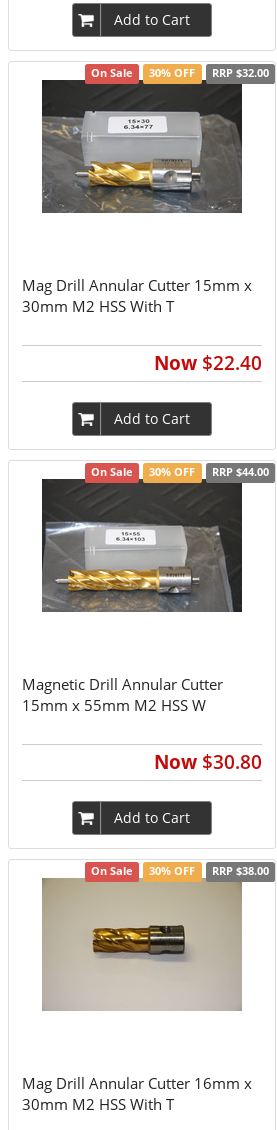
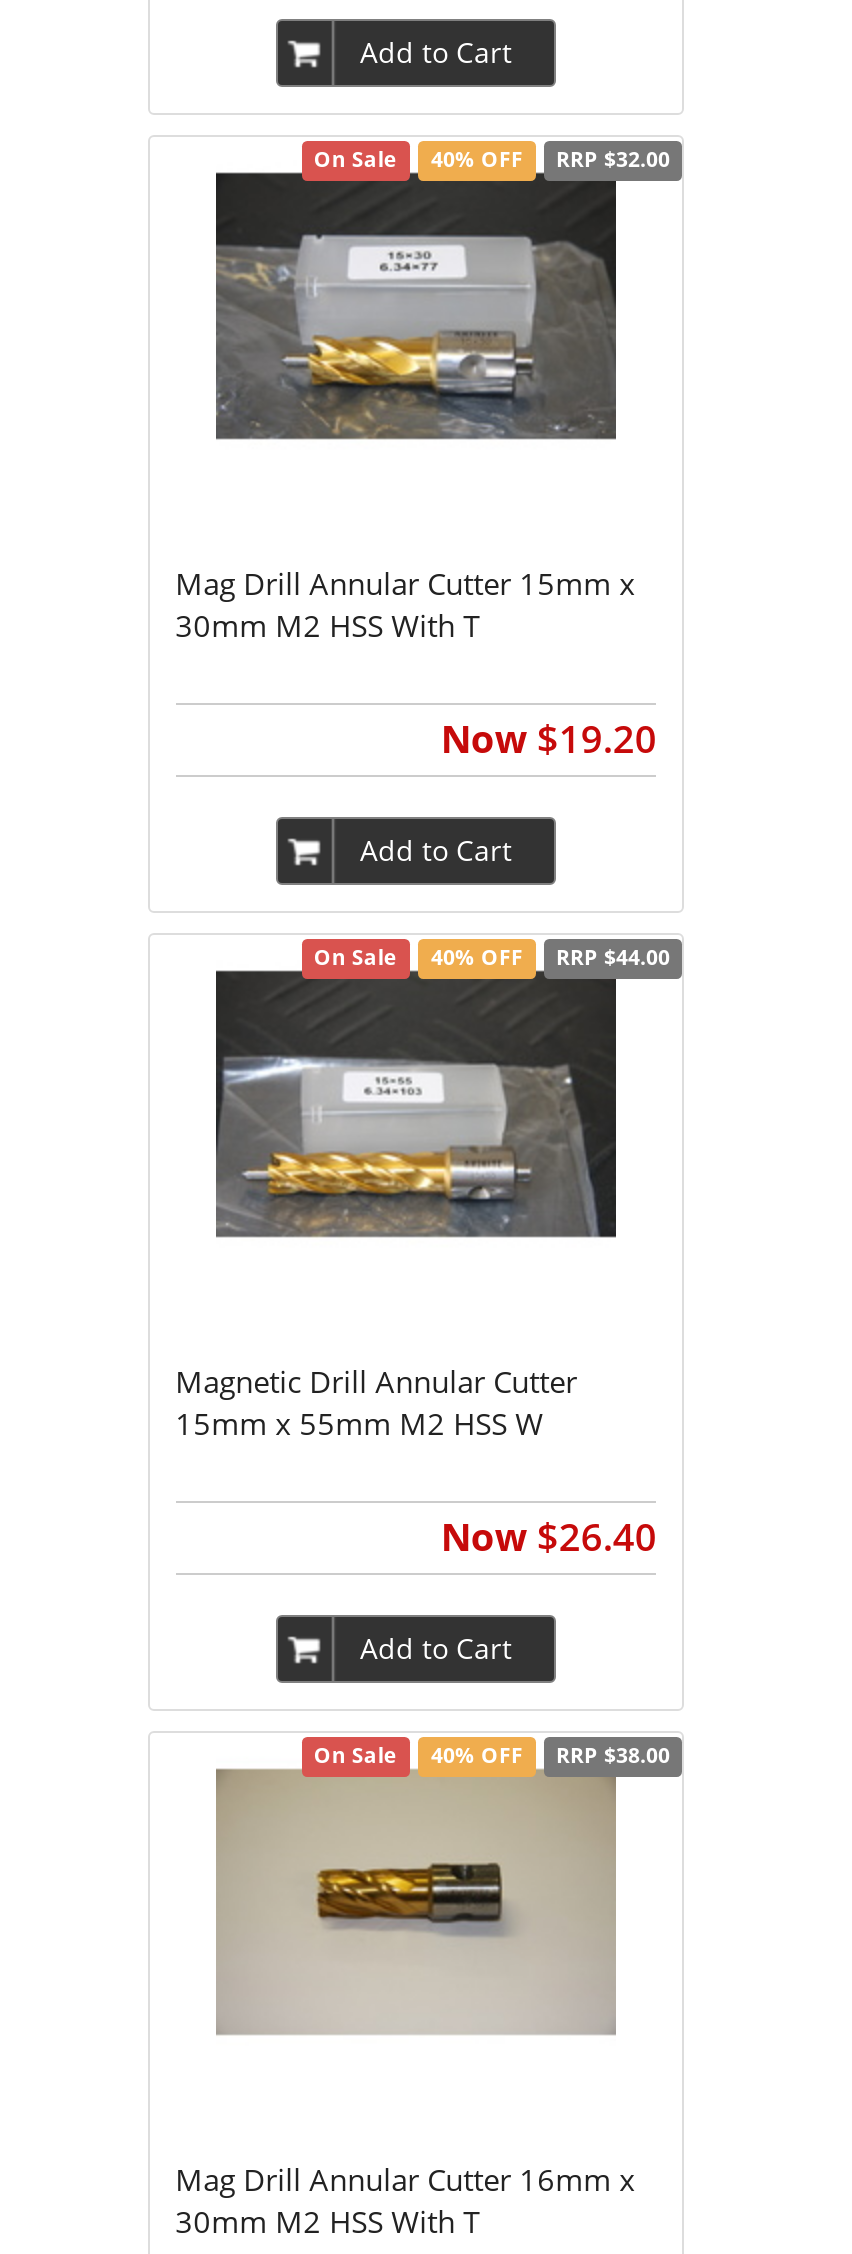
- On Sale 30% OFF RRP $32.00
+ On Sale 40% OFF RRP $32.00

- Now $22.40
+ Now $19.20

- On Sale 30% OFF RRP $44.00
+ On Sale 40% OFF RRP $44.00

- Now $30.80
+ Now $26.40

- On Sale 30% OFF RRP $38.00
+ On Sale 40% OFF RRP $38.00
